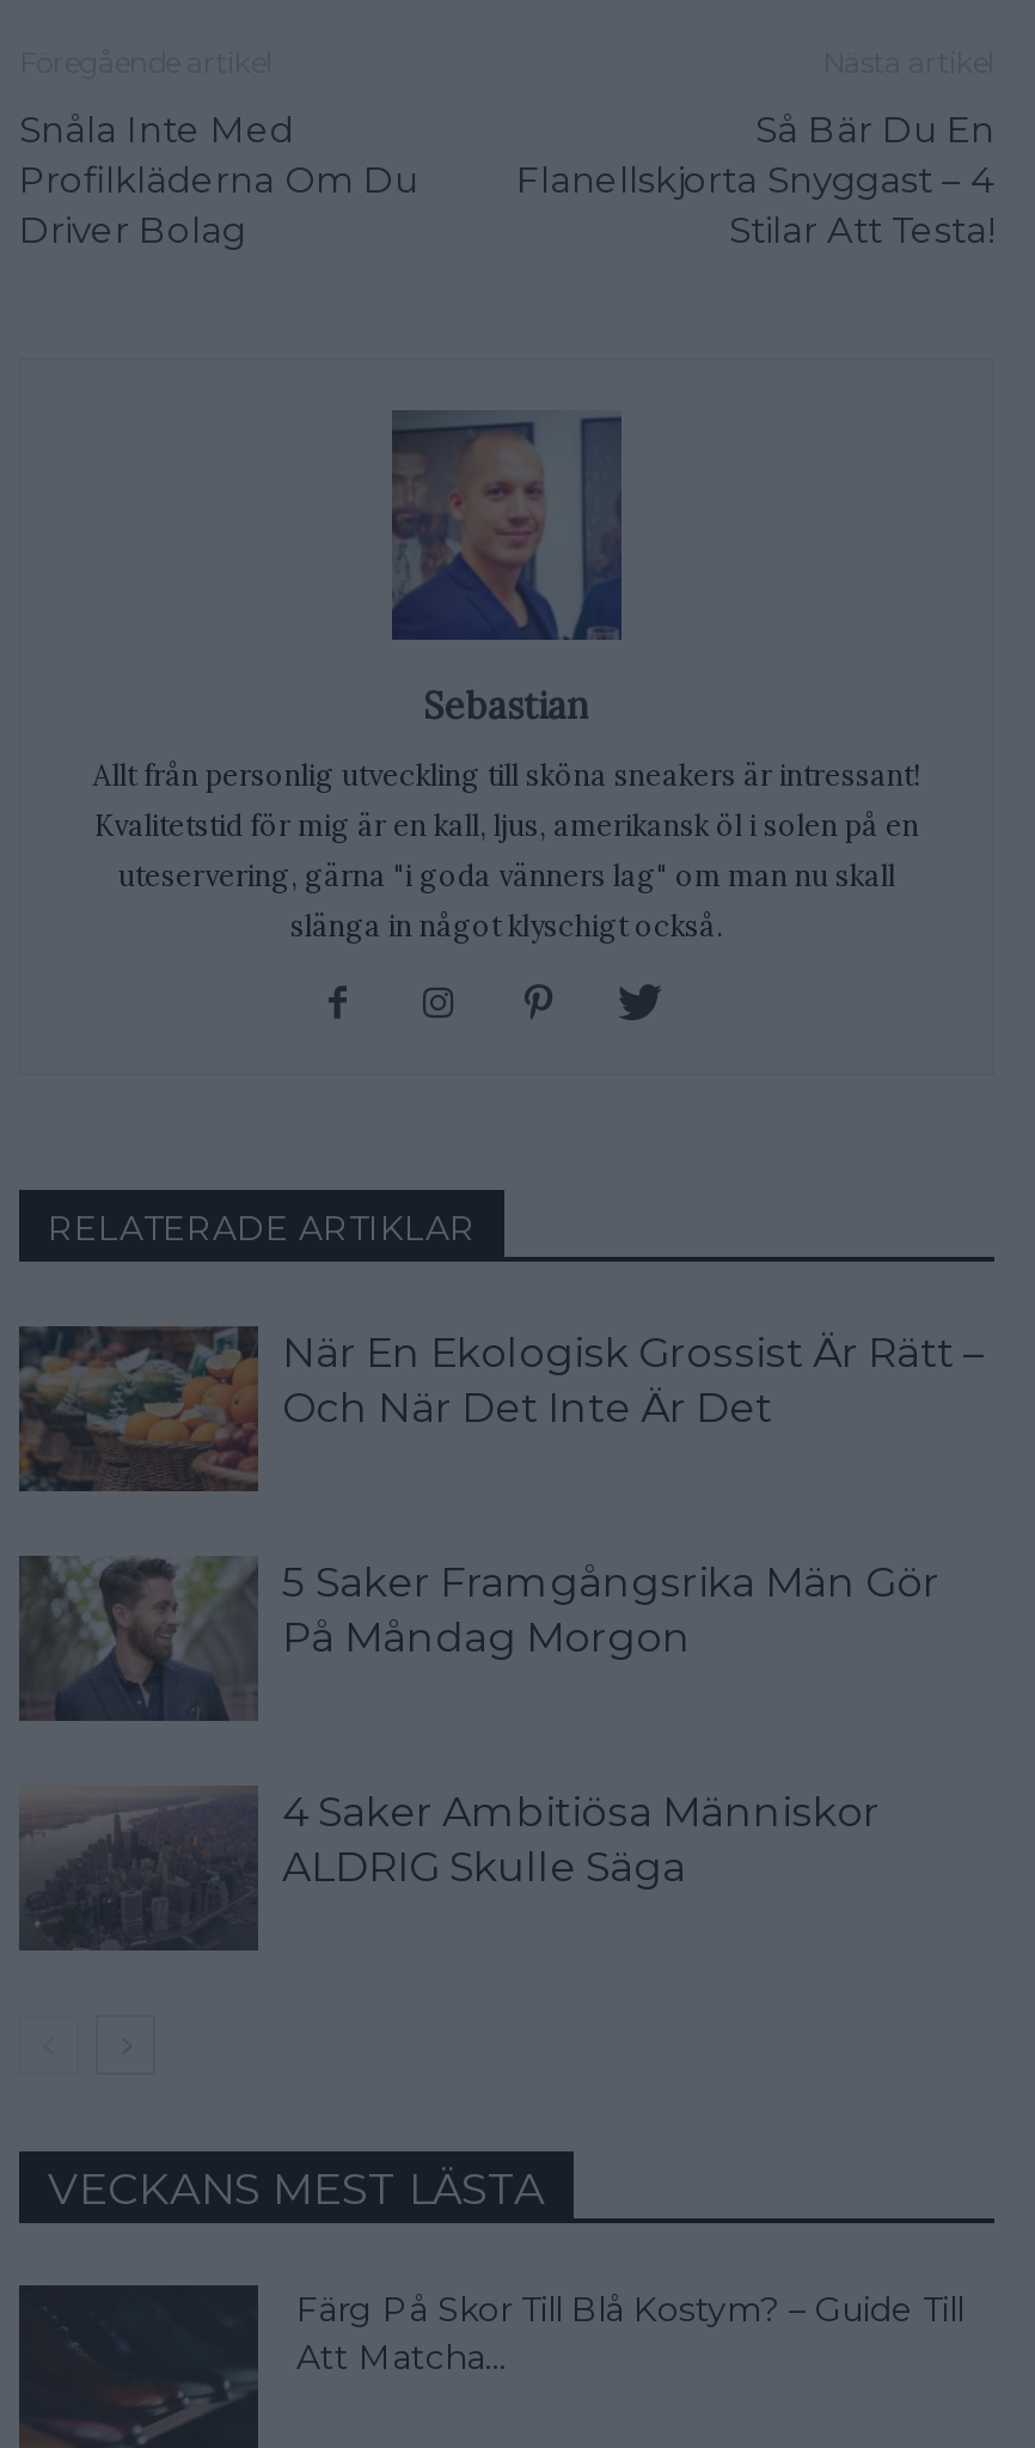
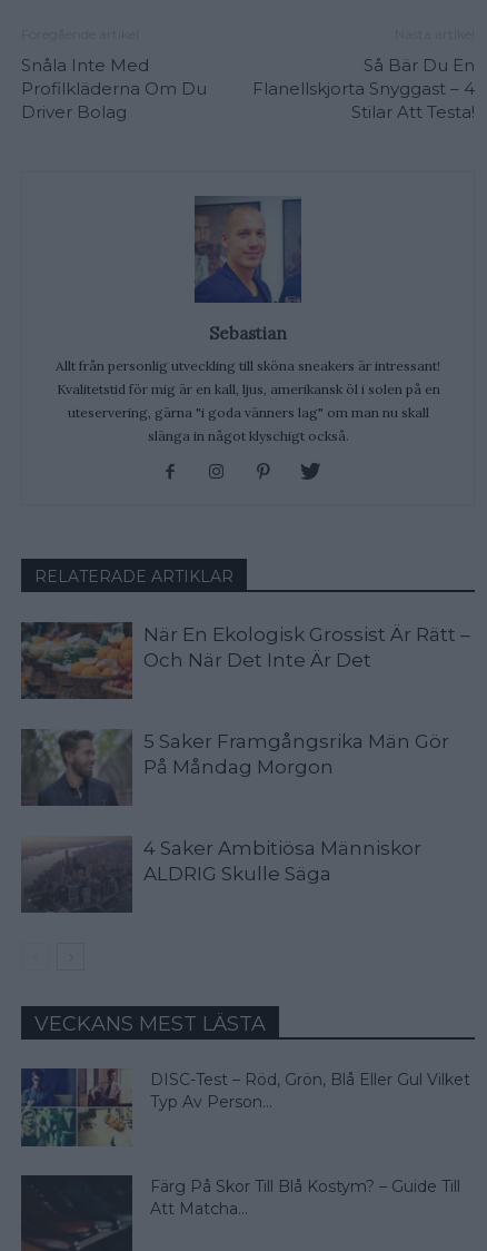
+ [image]
+ DISC-Test – Röd, Grön, Blå Eller Gul Vilket
+ Typ Av Person...
